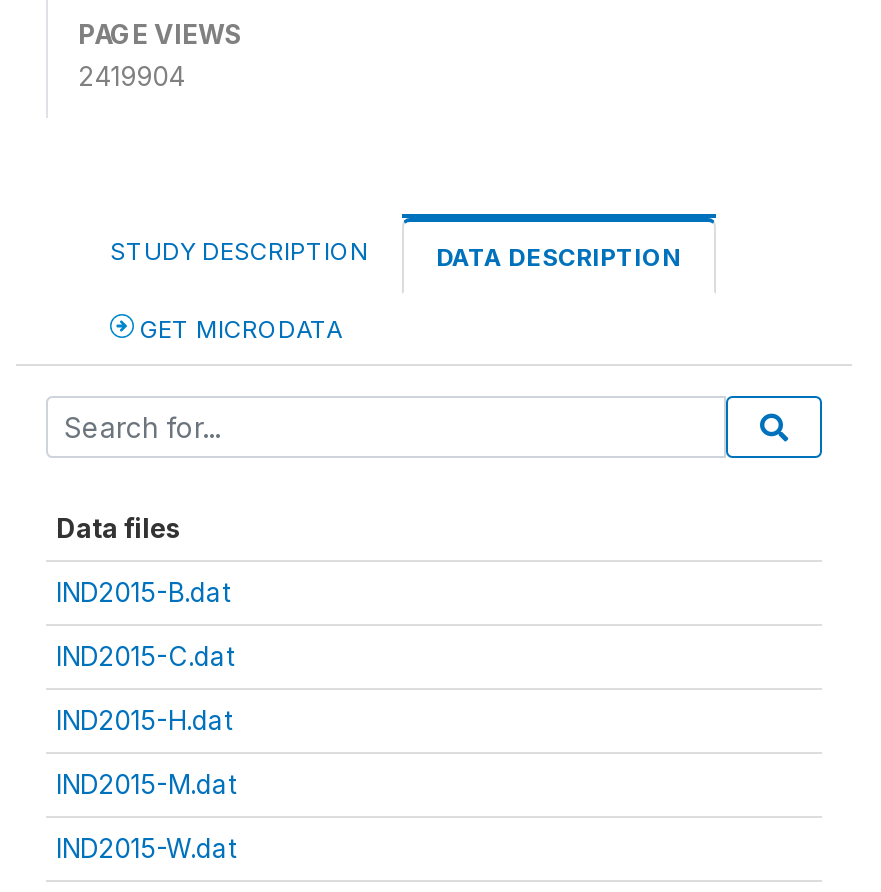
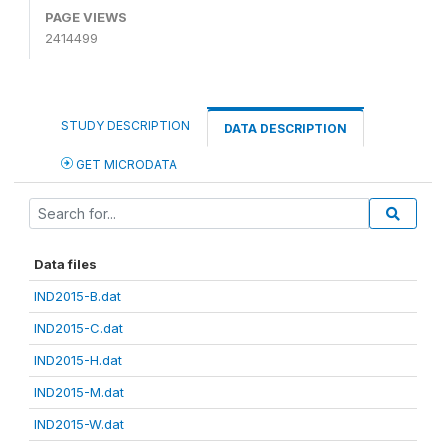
- 2419904
+ 2414499
